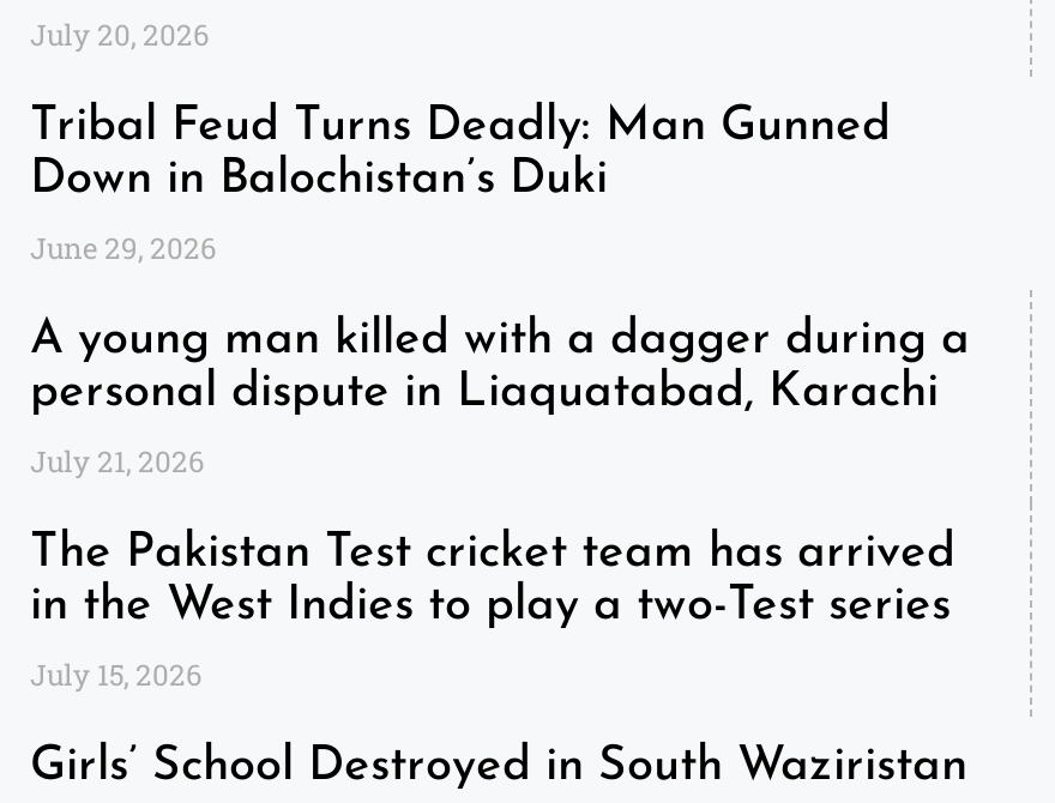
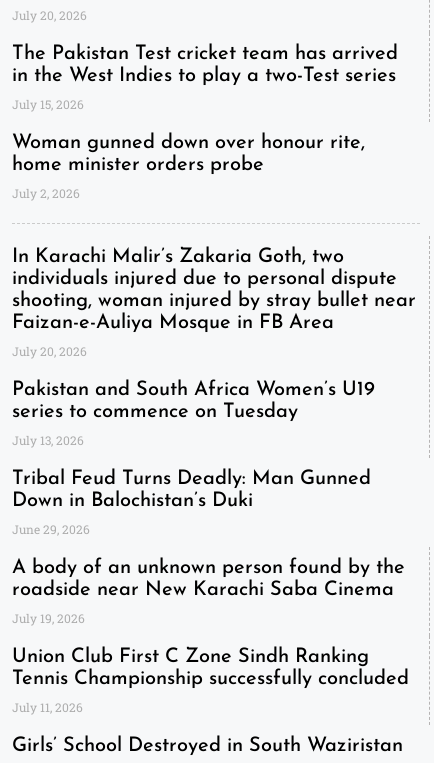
moved down: Tribal Feud Turns Deadly: Man Gunned | Down in Balochistan’s Duki | June 29, 2026

- A young man killed with a dagger during a
- personal dispute in Liaquatabad, Karachi
- July 21, 2026

moved up: The Pakistan Test cricket team has arrived | in the West Indies to play a two-Test series | July 15, 2026

+ Woman gunned down over honour rite,
+ home minister orders probe
+ July 2, 2026
+ In Karachi Malir’s Zakaria Goth, two
+ individuals injured due to personal dispute
+ shooting, woman injured by stray bullet near
+ Faizan-e-Auliya Mosque in FB Area
+ July 20, 2026
+ Pakistan and South Africa Women’s U19
+ series to commence on Tuesday
+ July 13, 2026
+ A body of an unknown person found by the
+ roadside near New Karachi Saba Cinema
+ July 19, 2026
+ Union Club First C Zone Sindh Ranking
+ Tennis Championship successfully concluded
+ July 11, 2026
